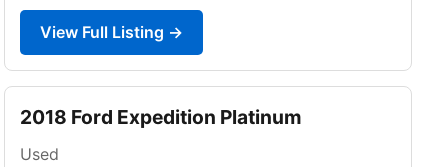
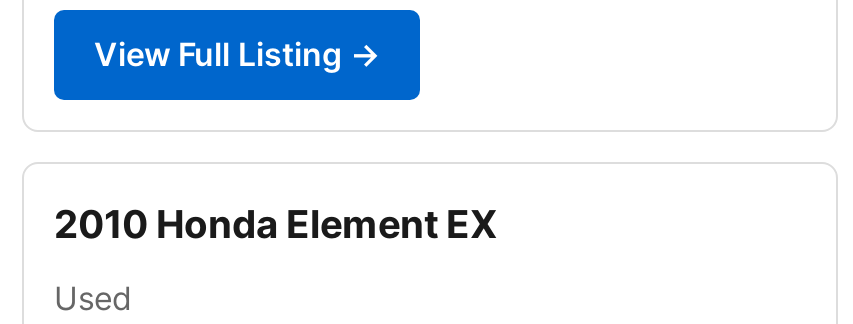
- 2018 Ford Expedition Platinum
+ 2010 Honda Element EX
